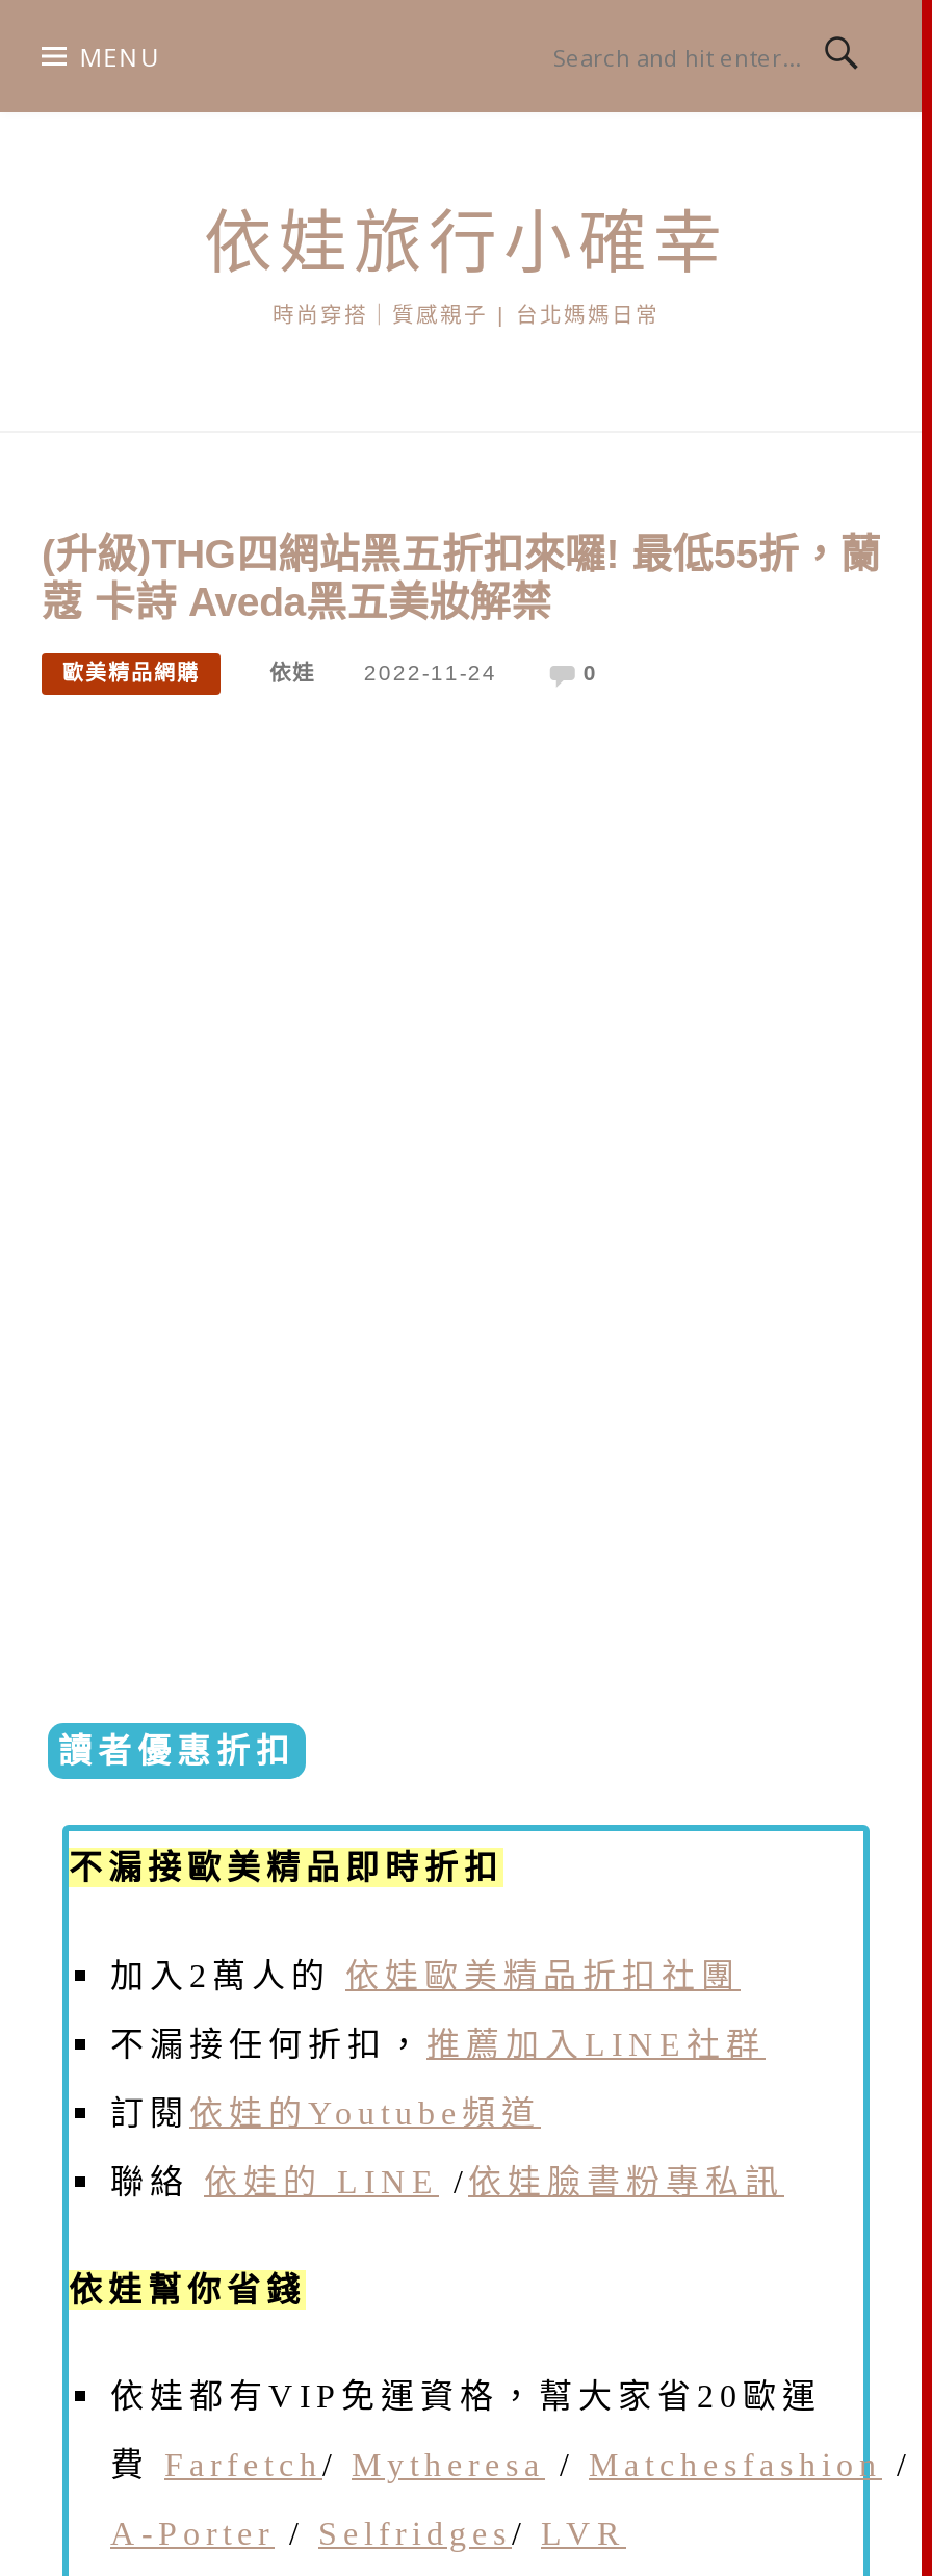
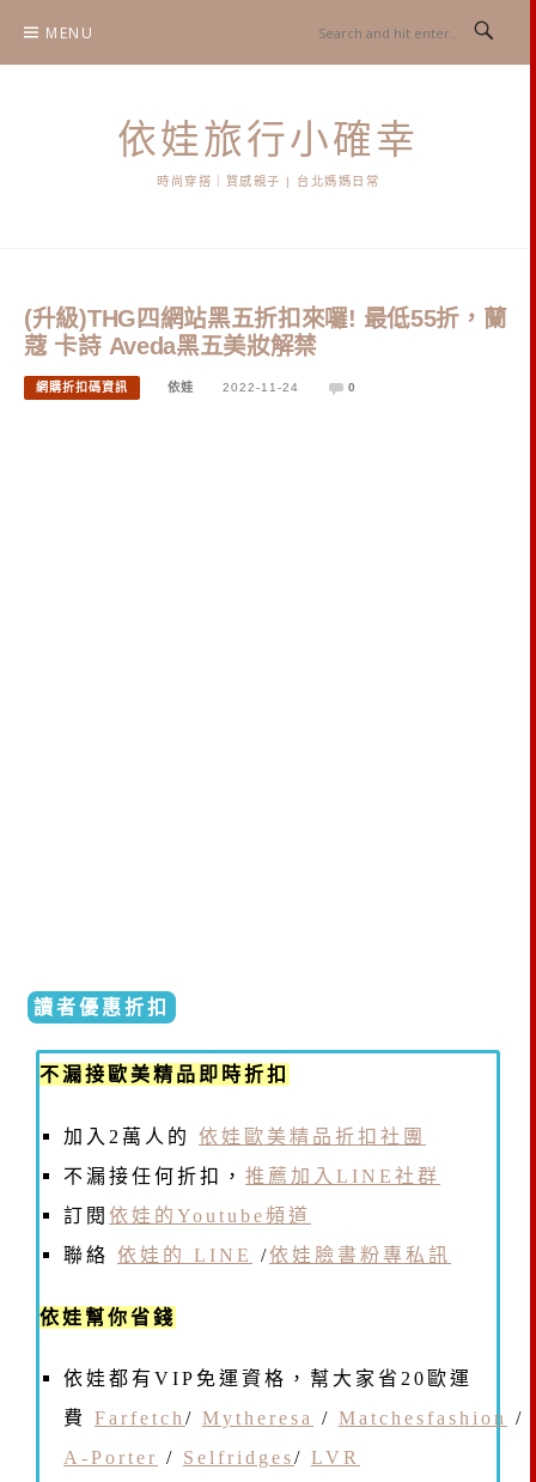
- 歐美精品網購
+ 網購折扣碼資訊
